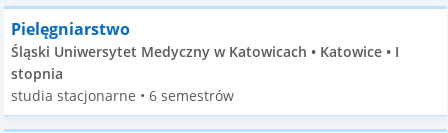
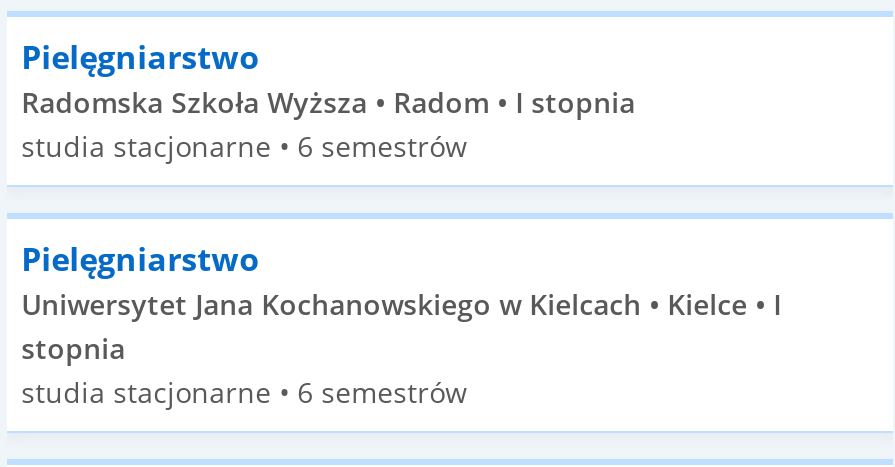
- Śląski Uniwersytet Medyczny w Katowicach • Katowice • I
+ Radomska Szkoła Wyższa • Radom • I stopnia
+ studia stacjonarne • 6 semestrów
+ Pielęgniarstwo
+ Uniwersytet Jana Kochanowskiego w Kielcach • Kielce • I
